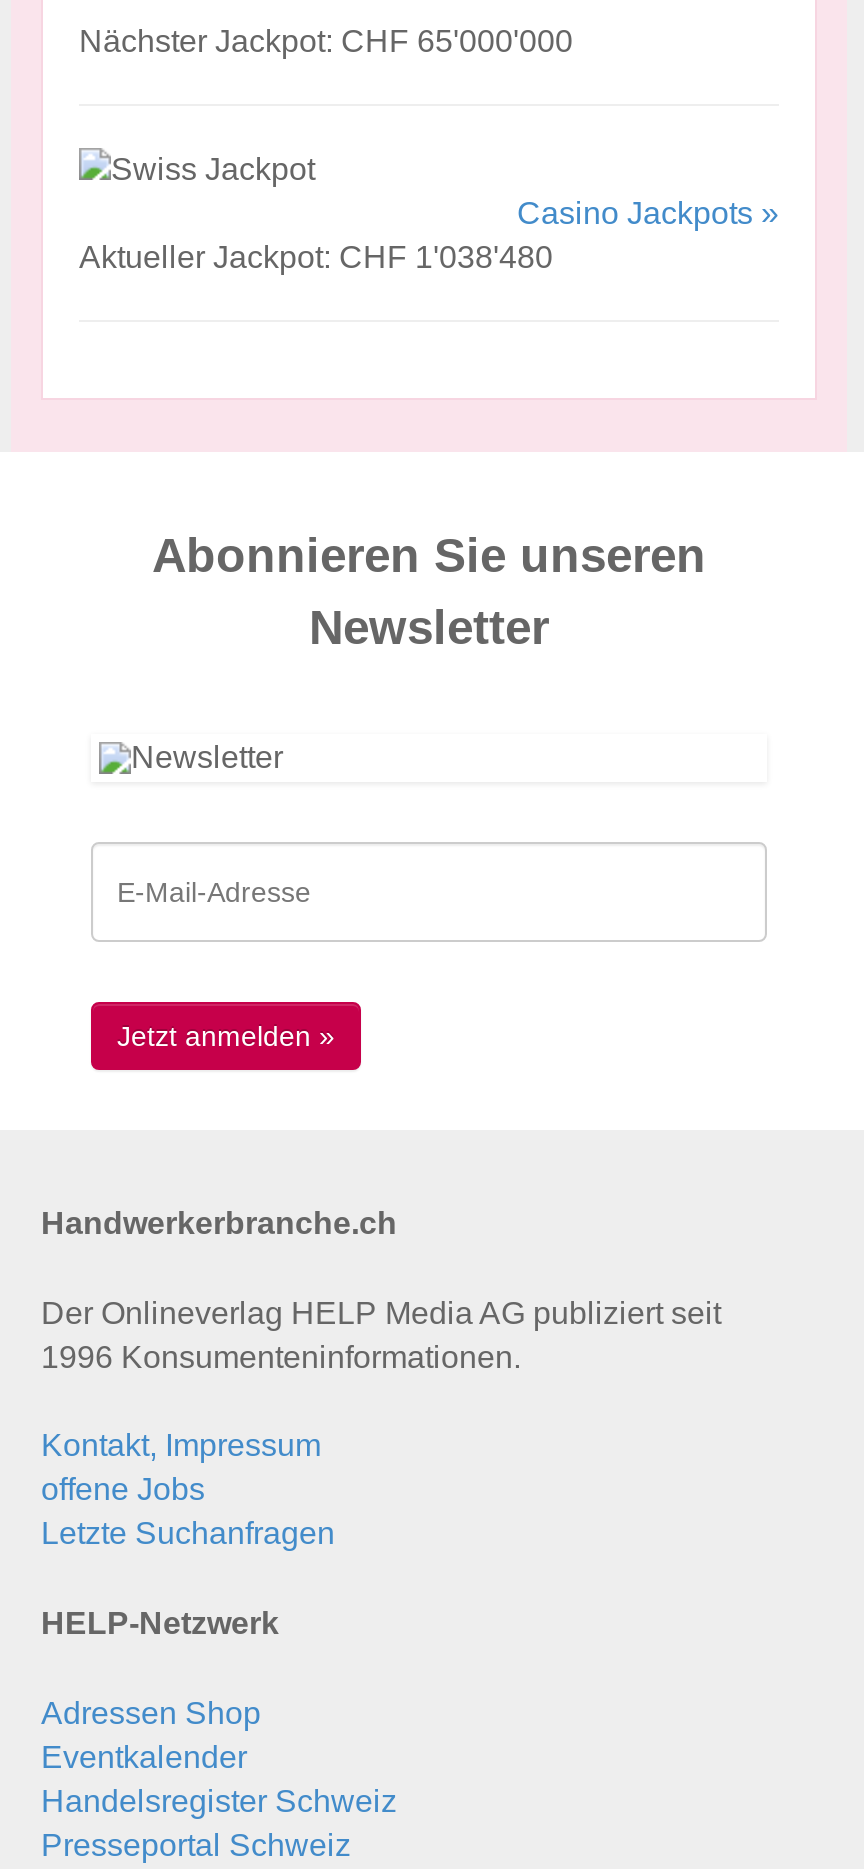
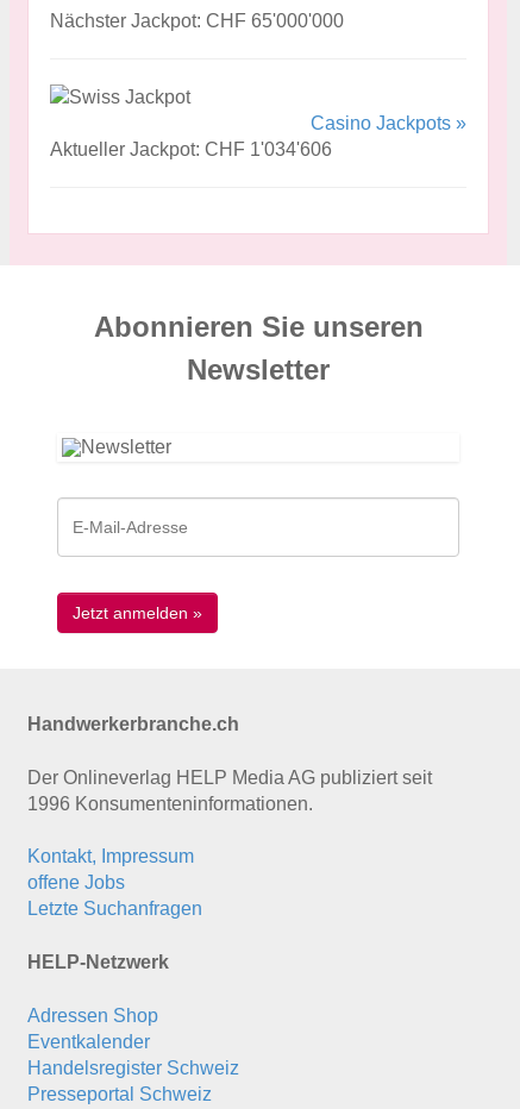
- Aktueller Jackpot: CHF 1'038'480
+ Aktueller Jackpot: CHF 1'034'606
